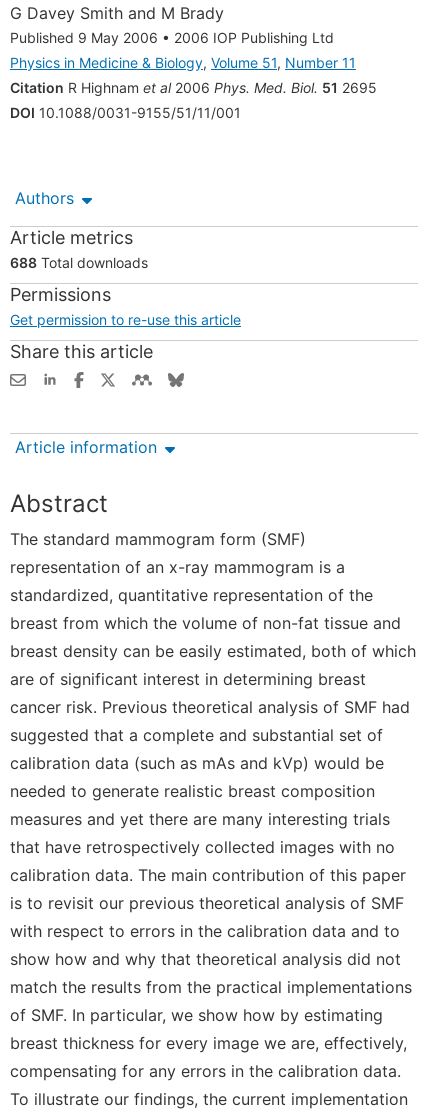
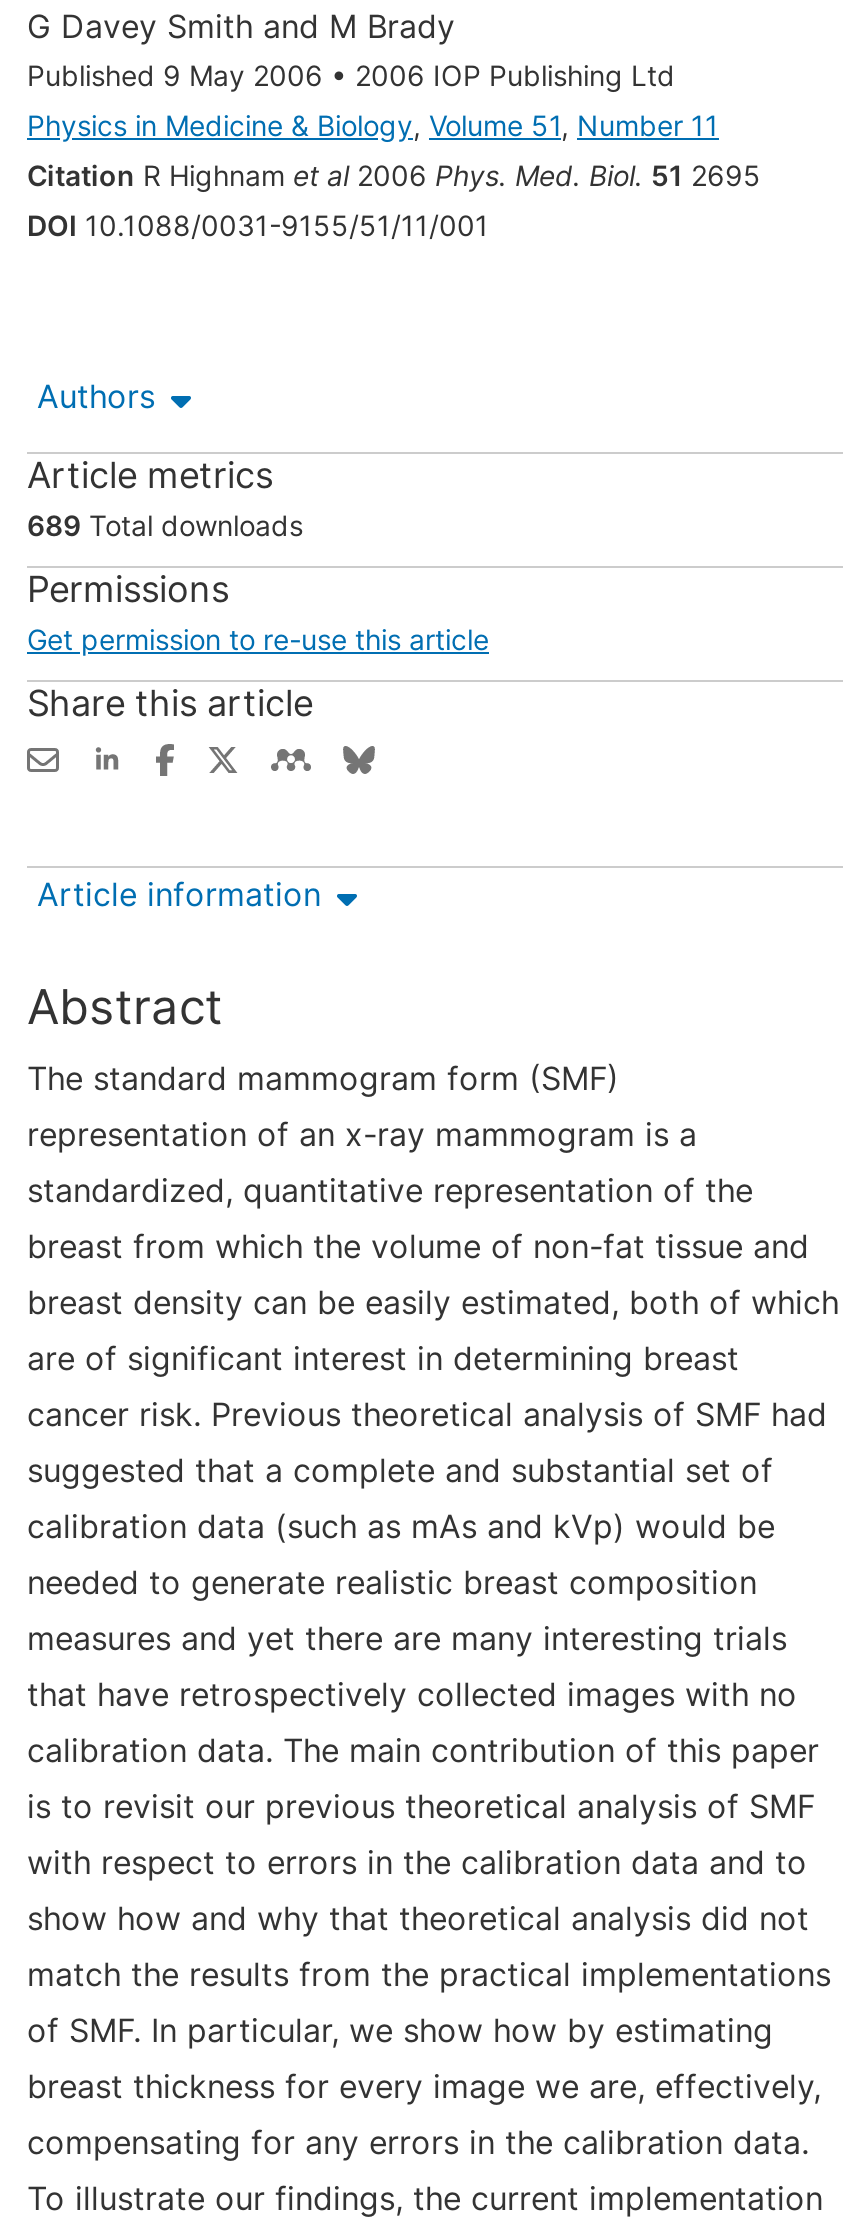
- 688 Total downloads
+ 689 Total downloads
